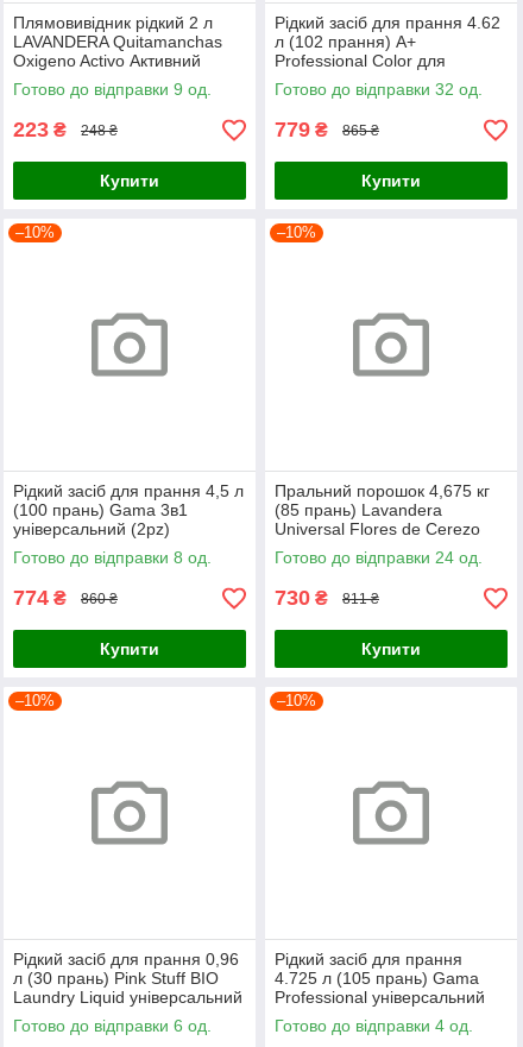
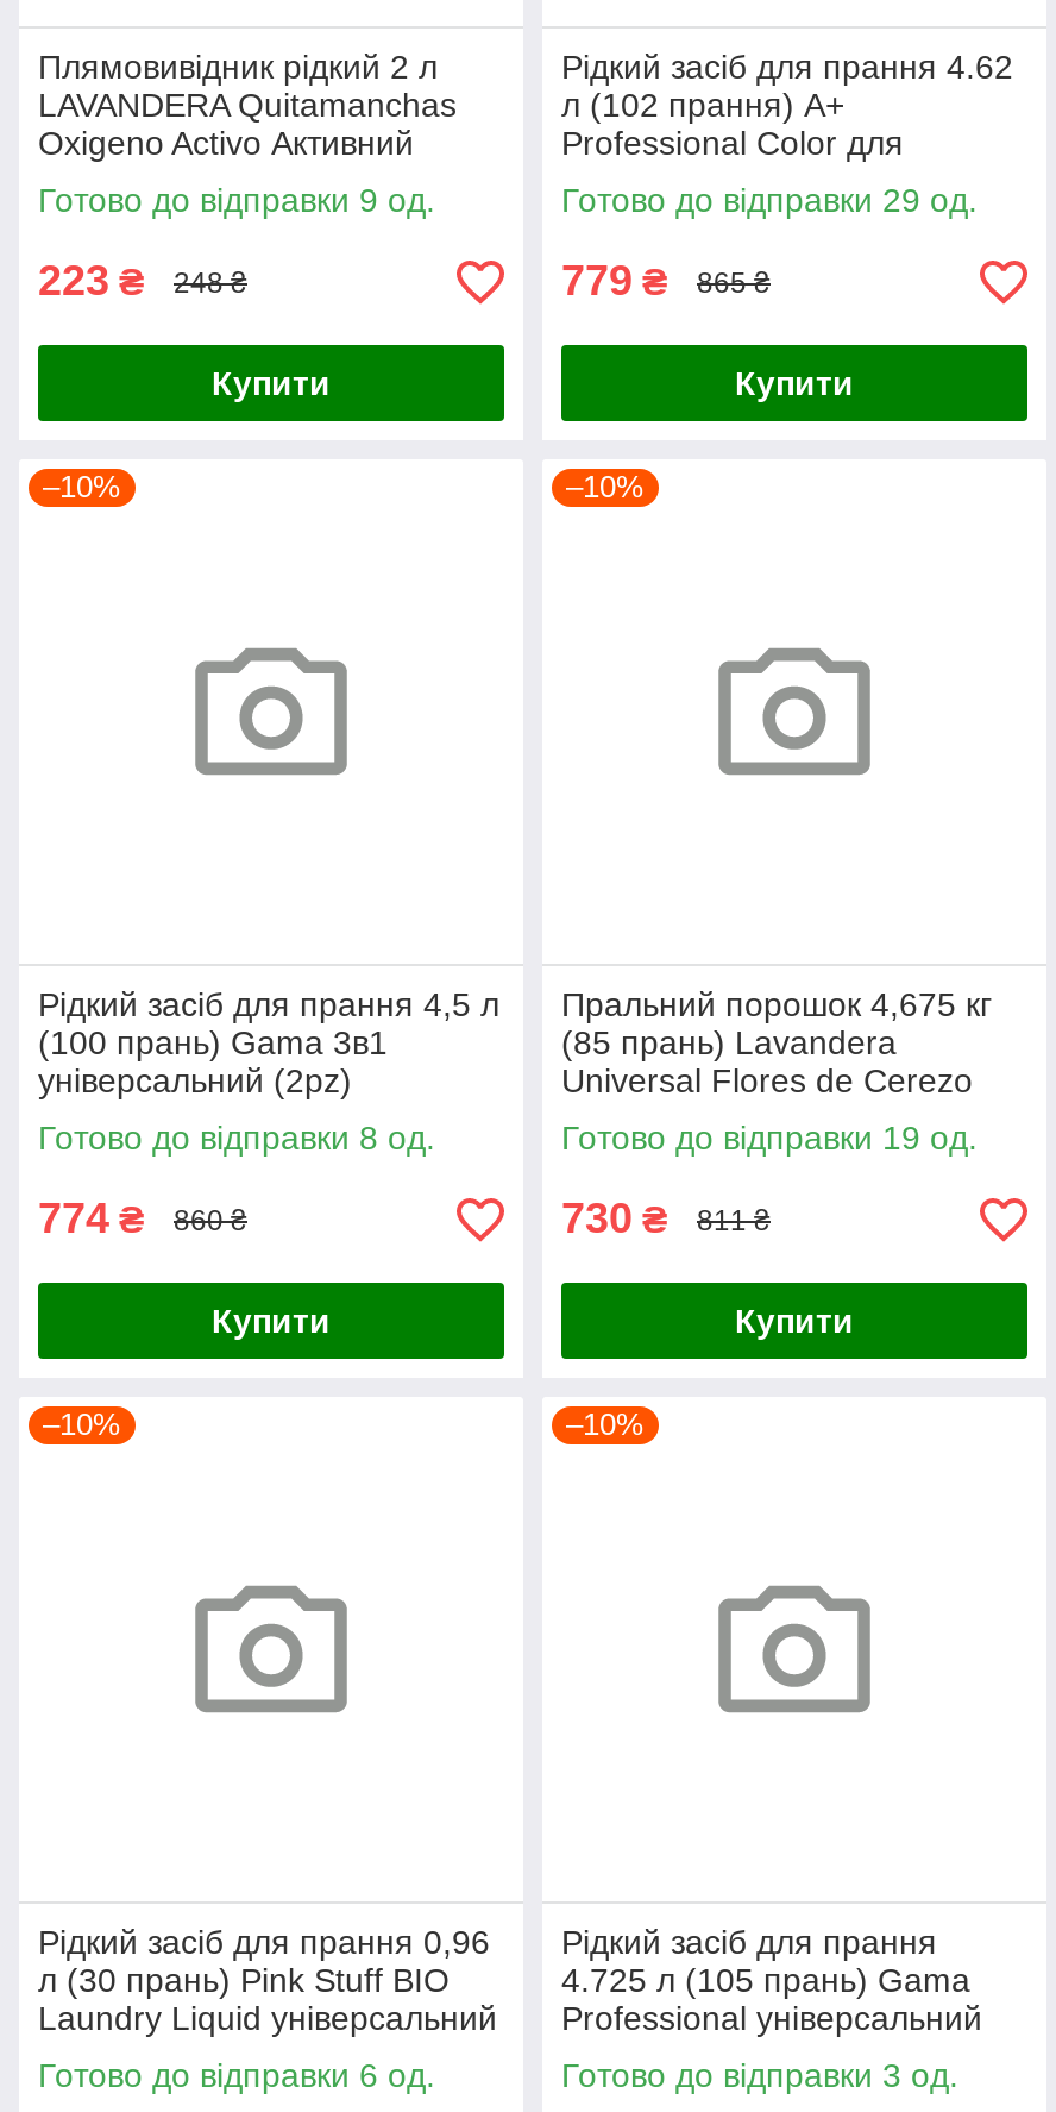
- Готово до відправки 32 од.
+ Готово до відправки 29 од.

- Готово до відправки 24 од.
+ Готово до відправки 19 од.

- Готово до відправки 4 од.
+ Готово до відправки 3 од.
